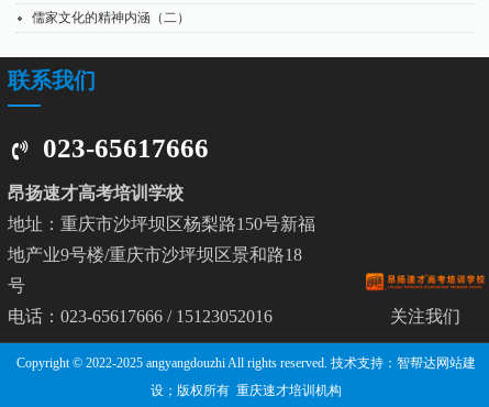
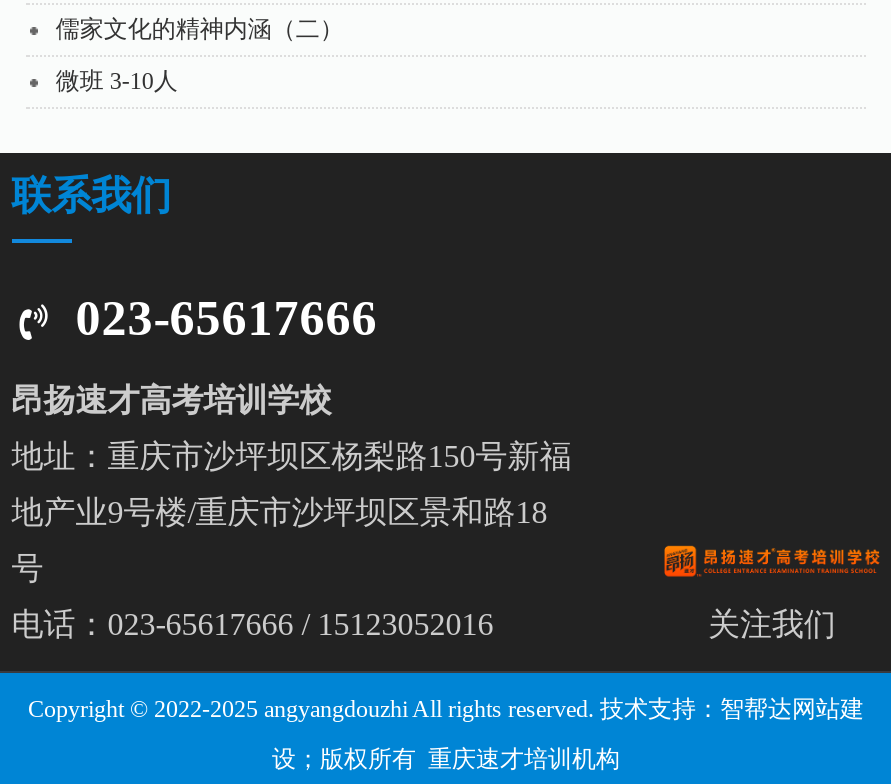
+ 微班 3-10人
